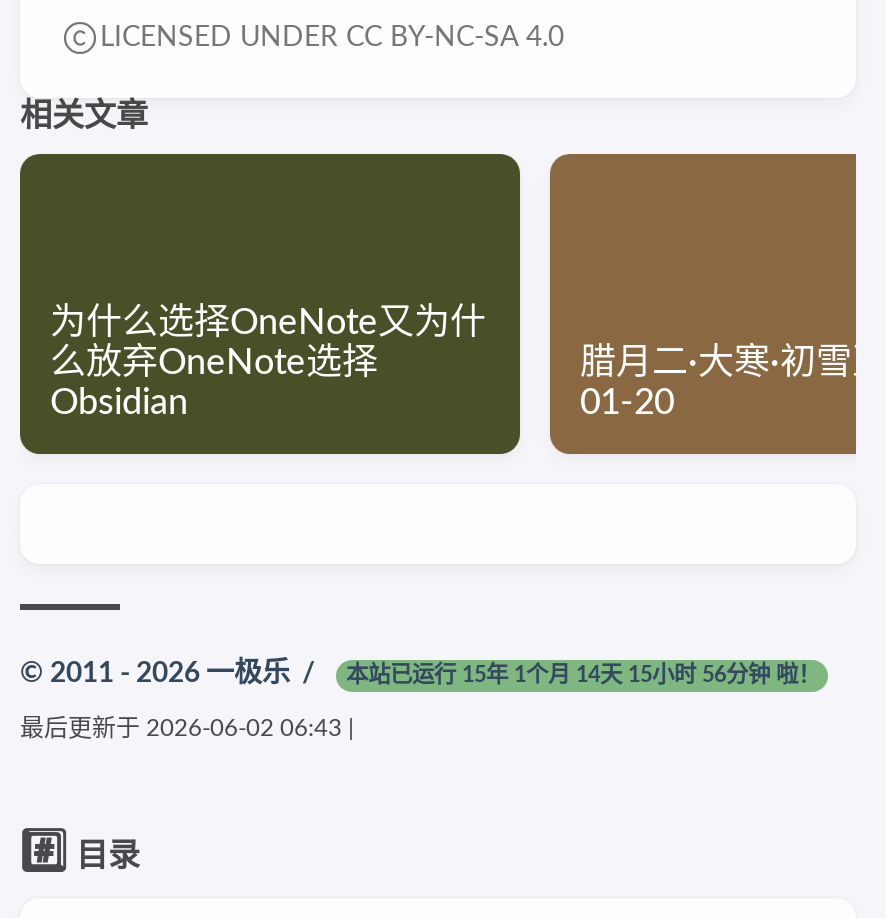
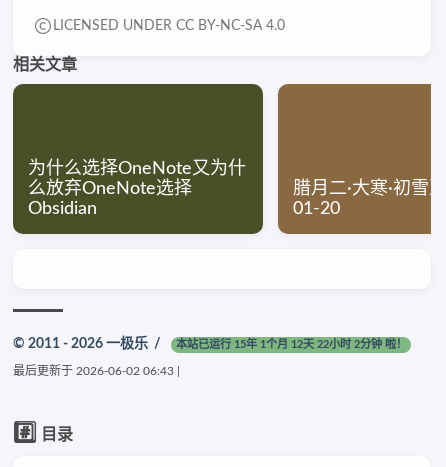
- 本站已运行 15年 1个月 14天 15小时 56分钟 啦！
+ 本站已运行 15年 1个月 12天 22小时 2分钟 啦！
